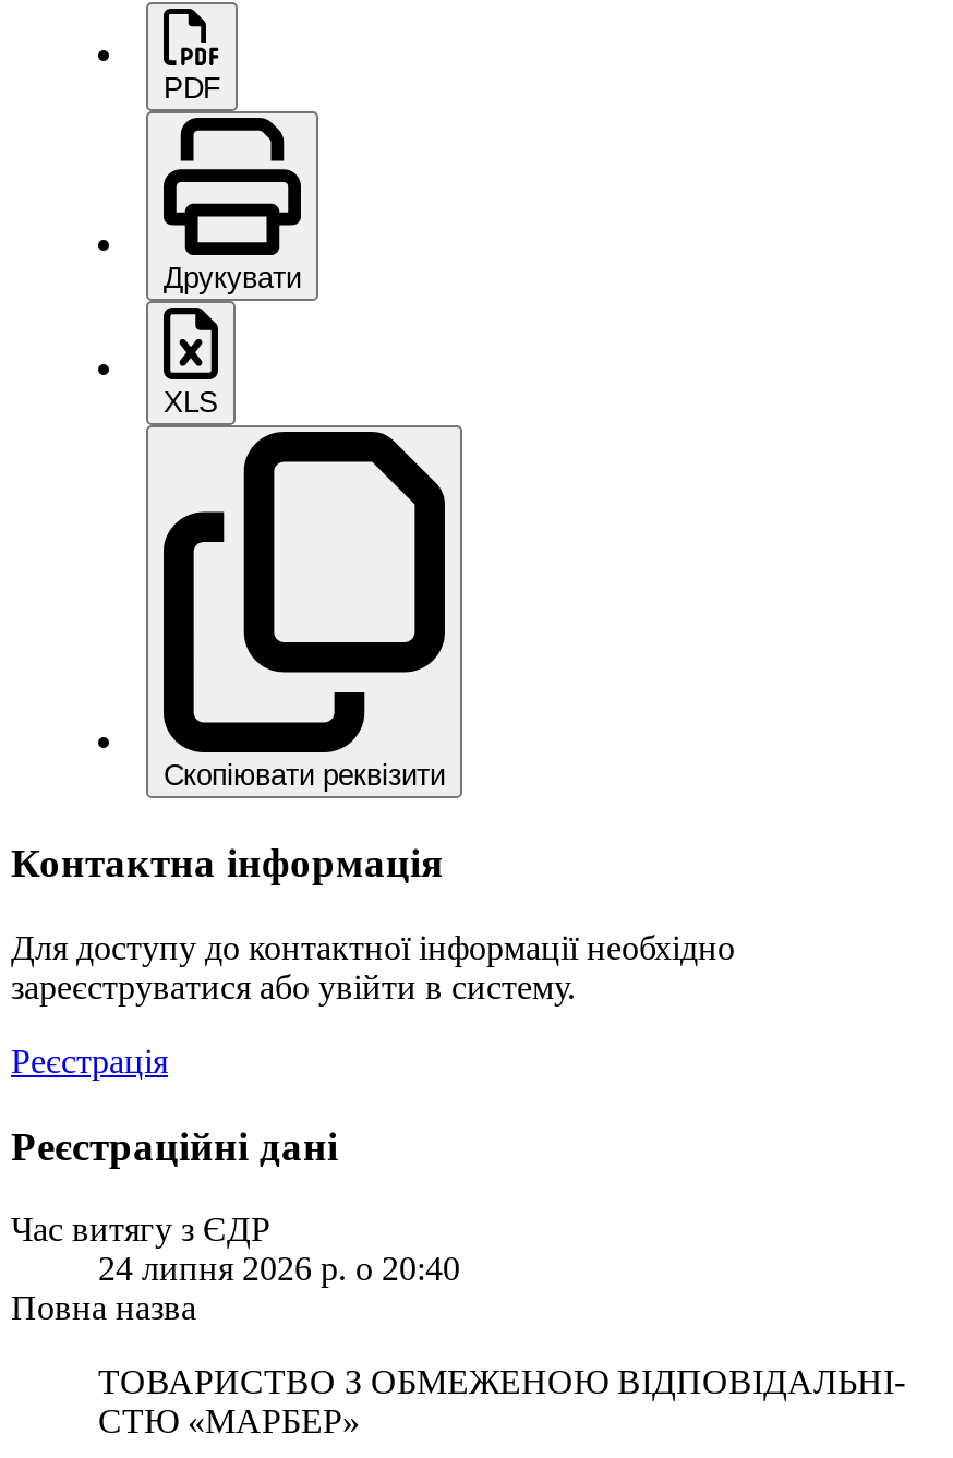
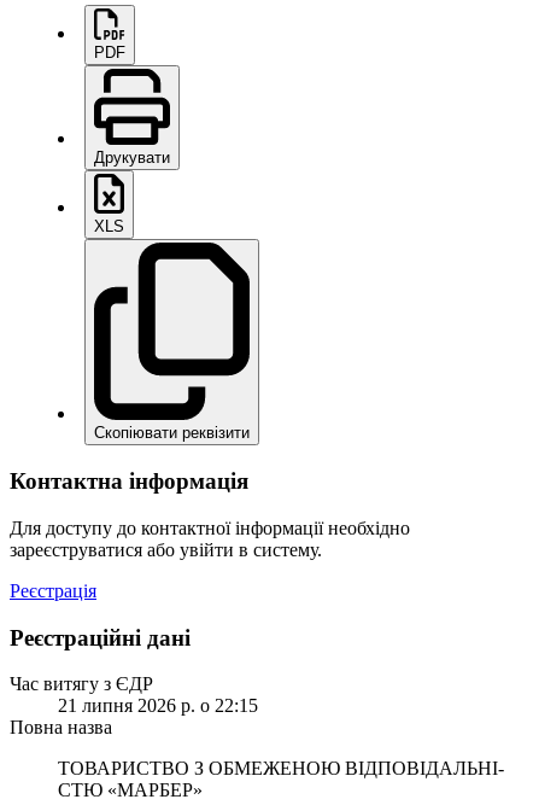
- 24 липня 2026 р. о 20:40
+ 21 липня 2026 р. о 22:15
